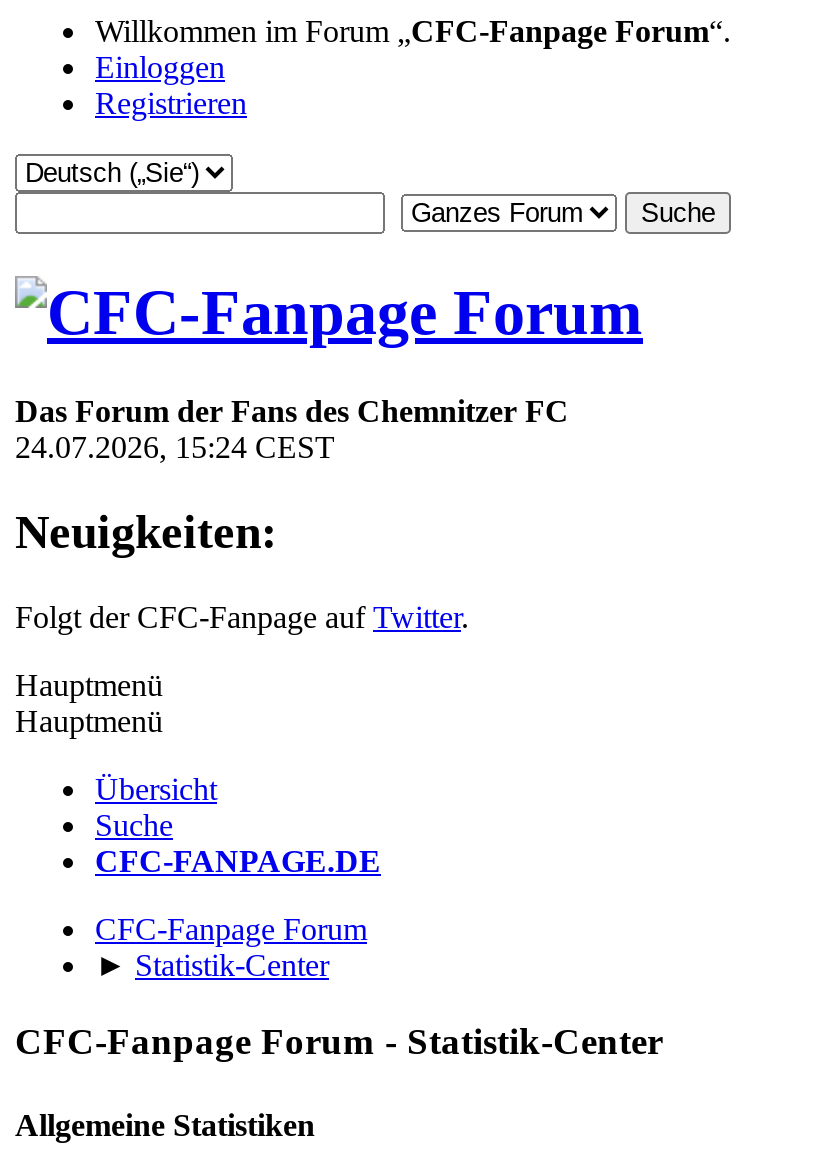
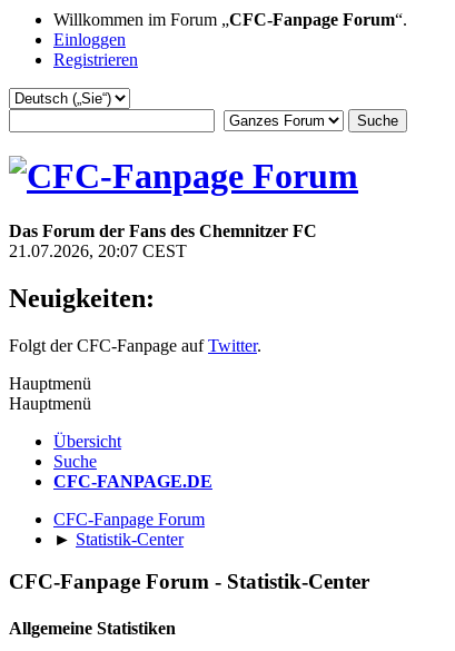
- 24.07.2026, 15:24 CEST
+ 21.07.2026, 20:07 CEST
